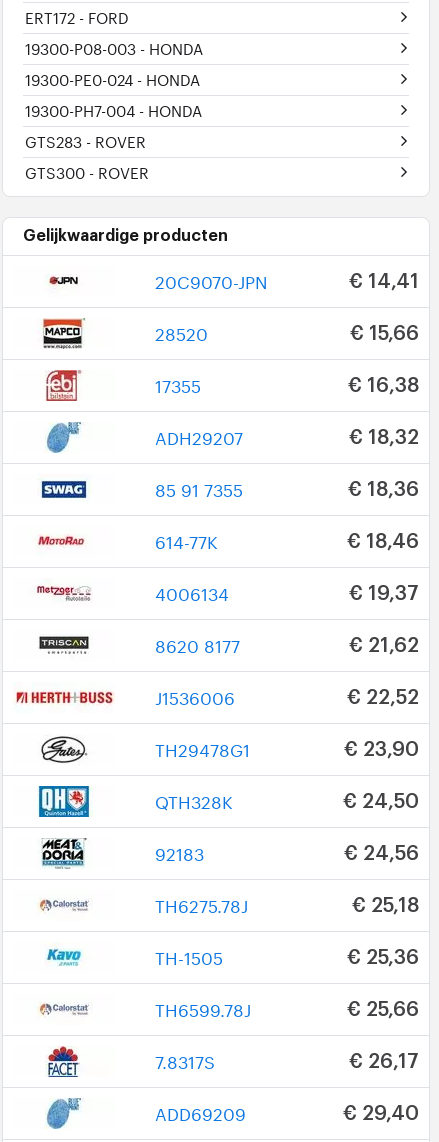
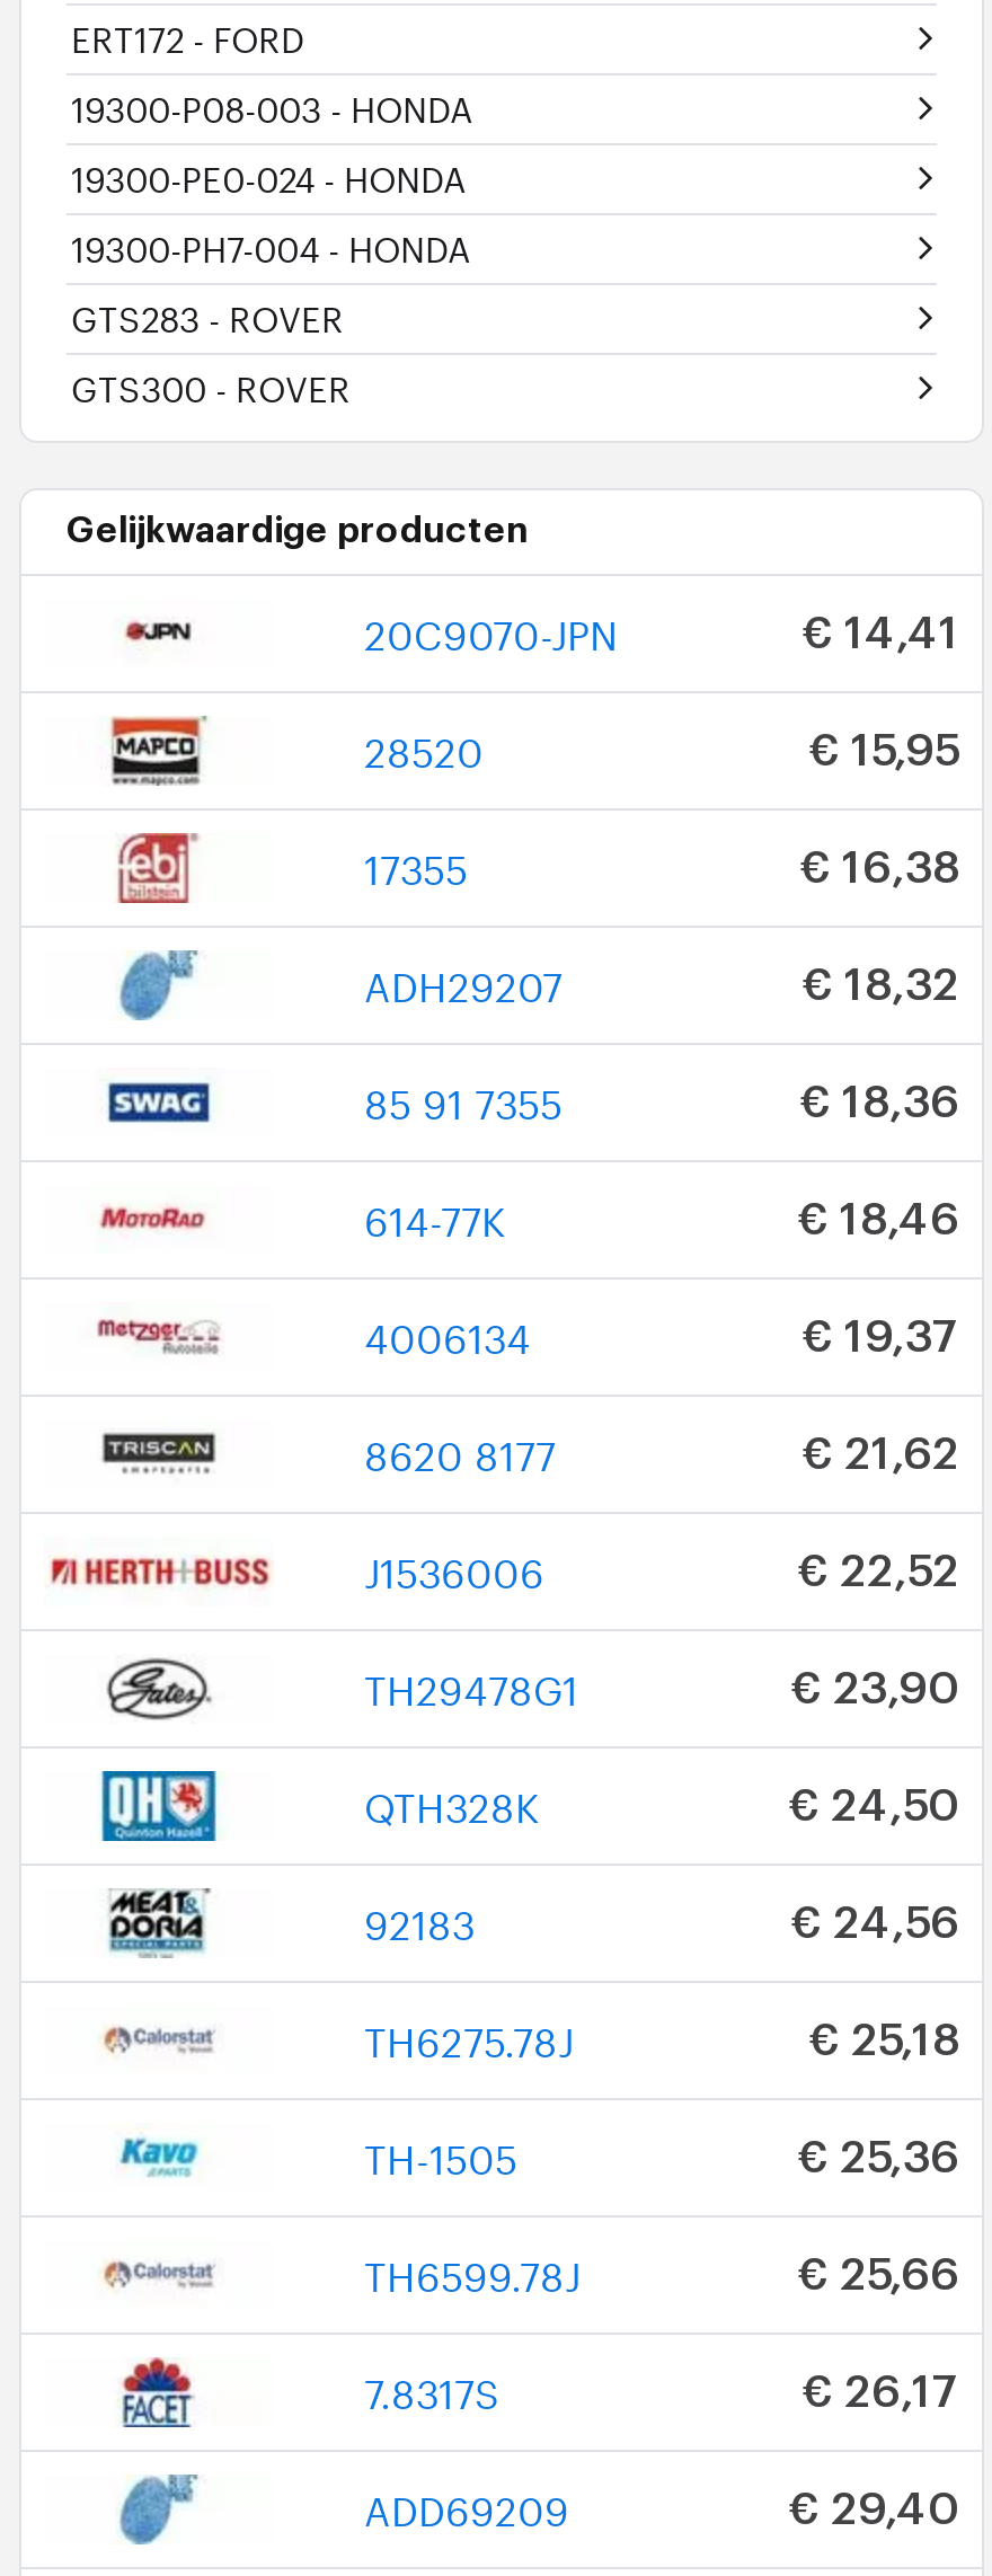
- € 15,66
+ € 15,95
